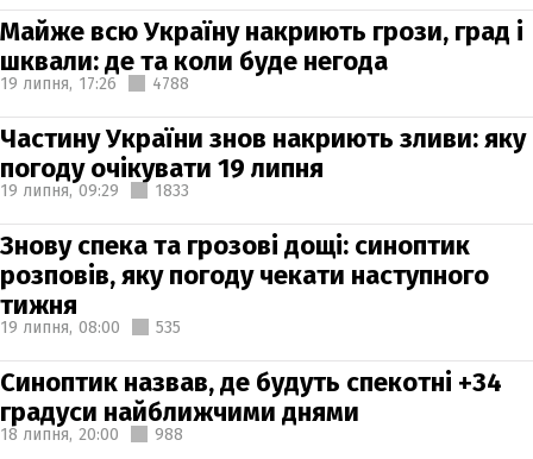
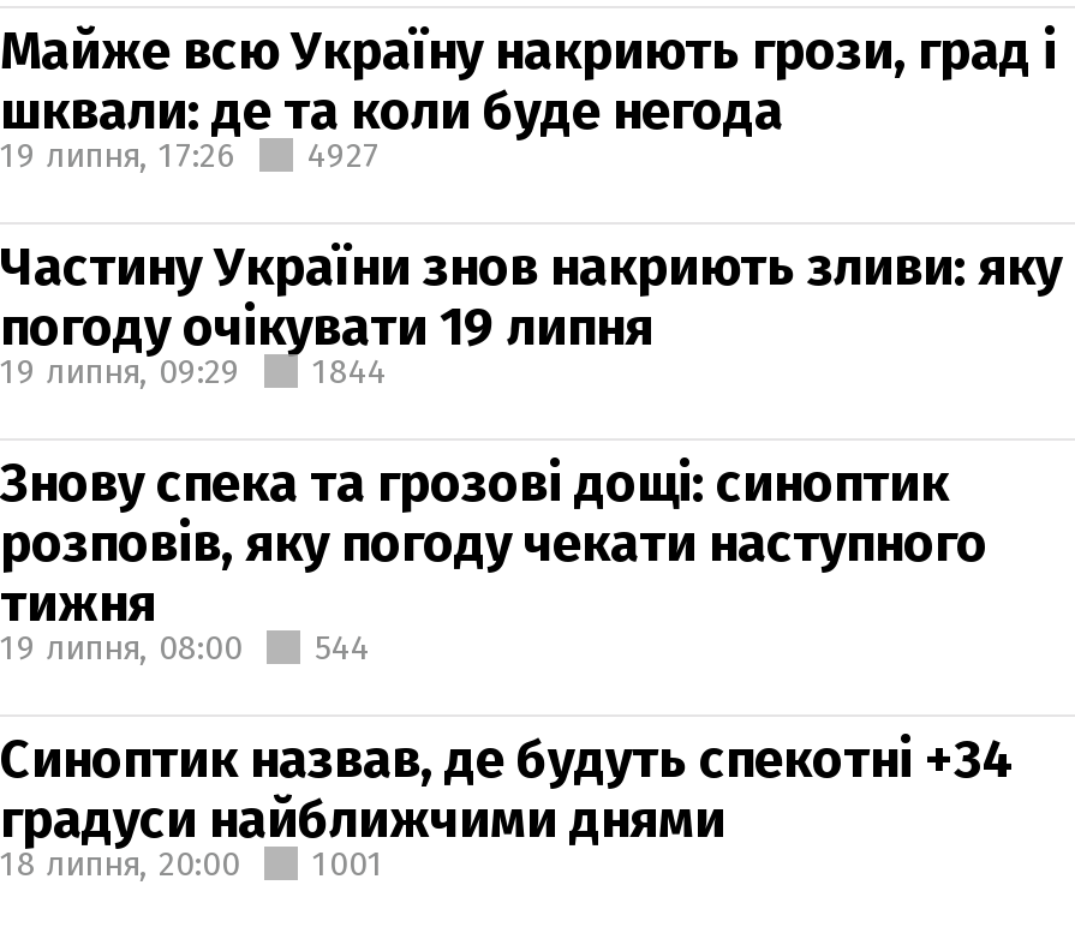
- 19 липня, 17:26 4788
+ 19 липня, 17:26 4927

- 19 липня, 09:29 1833
+ 19 липня, 09:29 1844

- 19 липня, 08:00 535
+ 19 липня, 08:00 544

- 18 липня, 20:00 988
+ 18 липня, 20:00 1001
